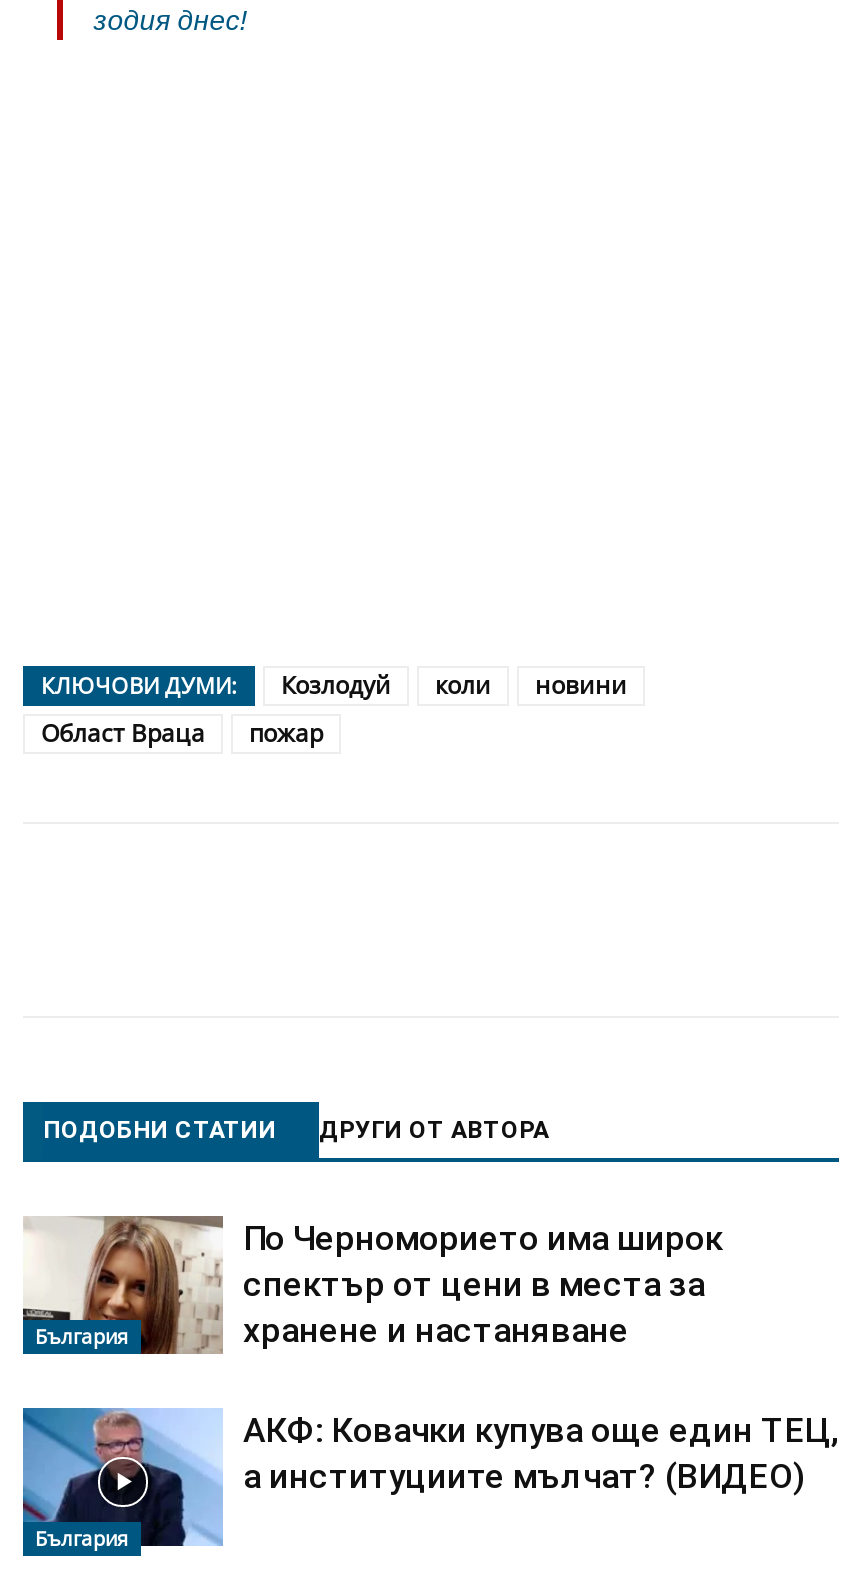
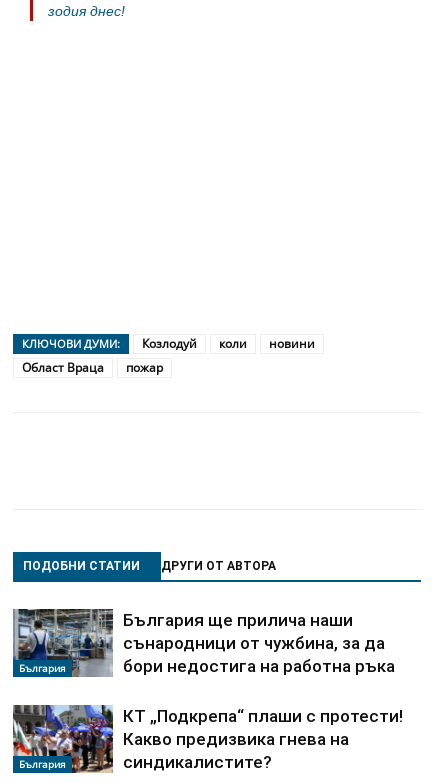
- [image]
- По Черноморието има широк
- спектър от цени в места за
- хранене и настаняване
+ [image]
+ България ще прилича наши
+ сънародници от чужбина, за да
+ бори недостига на работна ръка

- [image]
- АКФ: Ковачки купува още един ТЕЦ,
- а институциите мълчат? (ВИДЕО)
+ [image]
+ КТ „Подкрепа“ плаши с протести!
+ Какво предизвика гнева на
+ синдикалистите?
